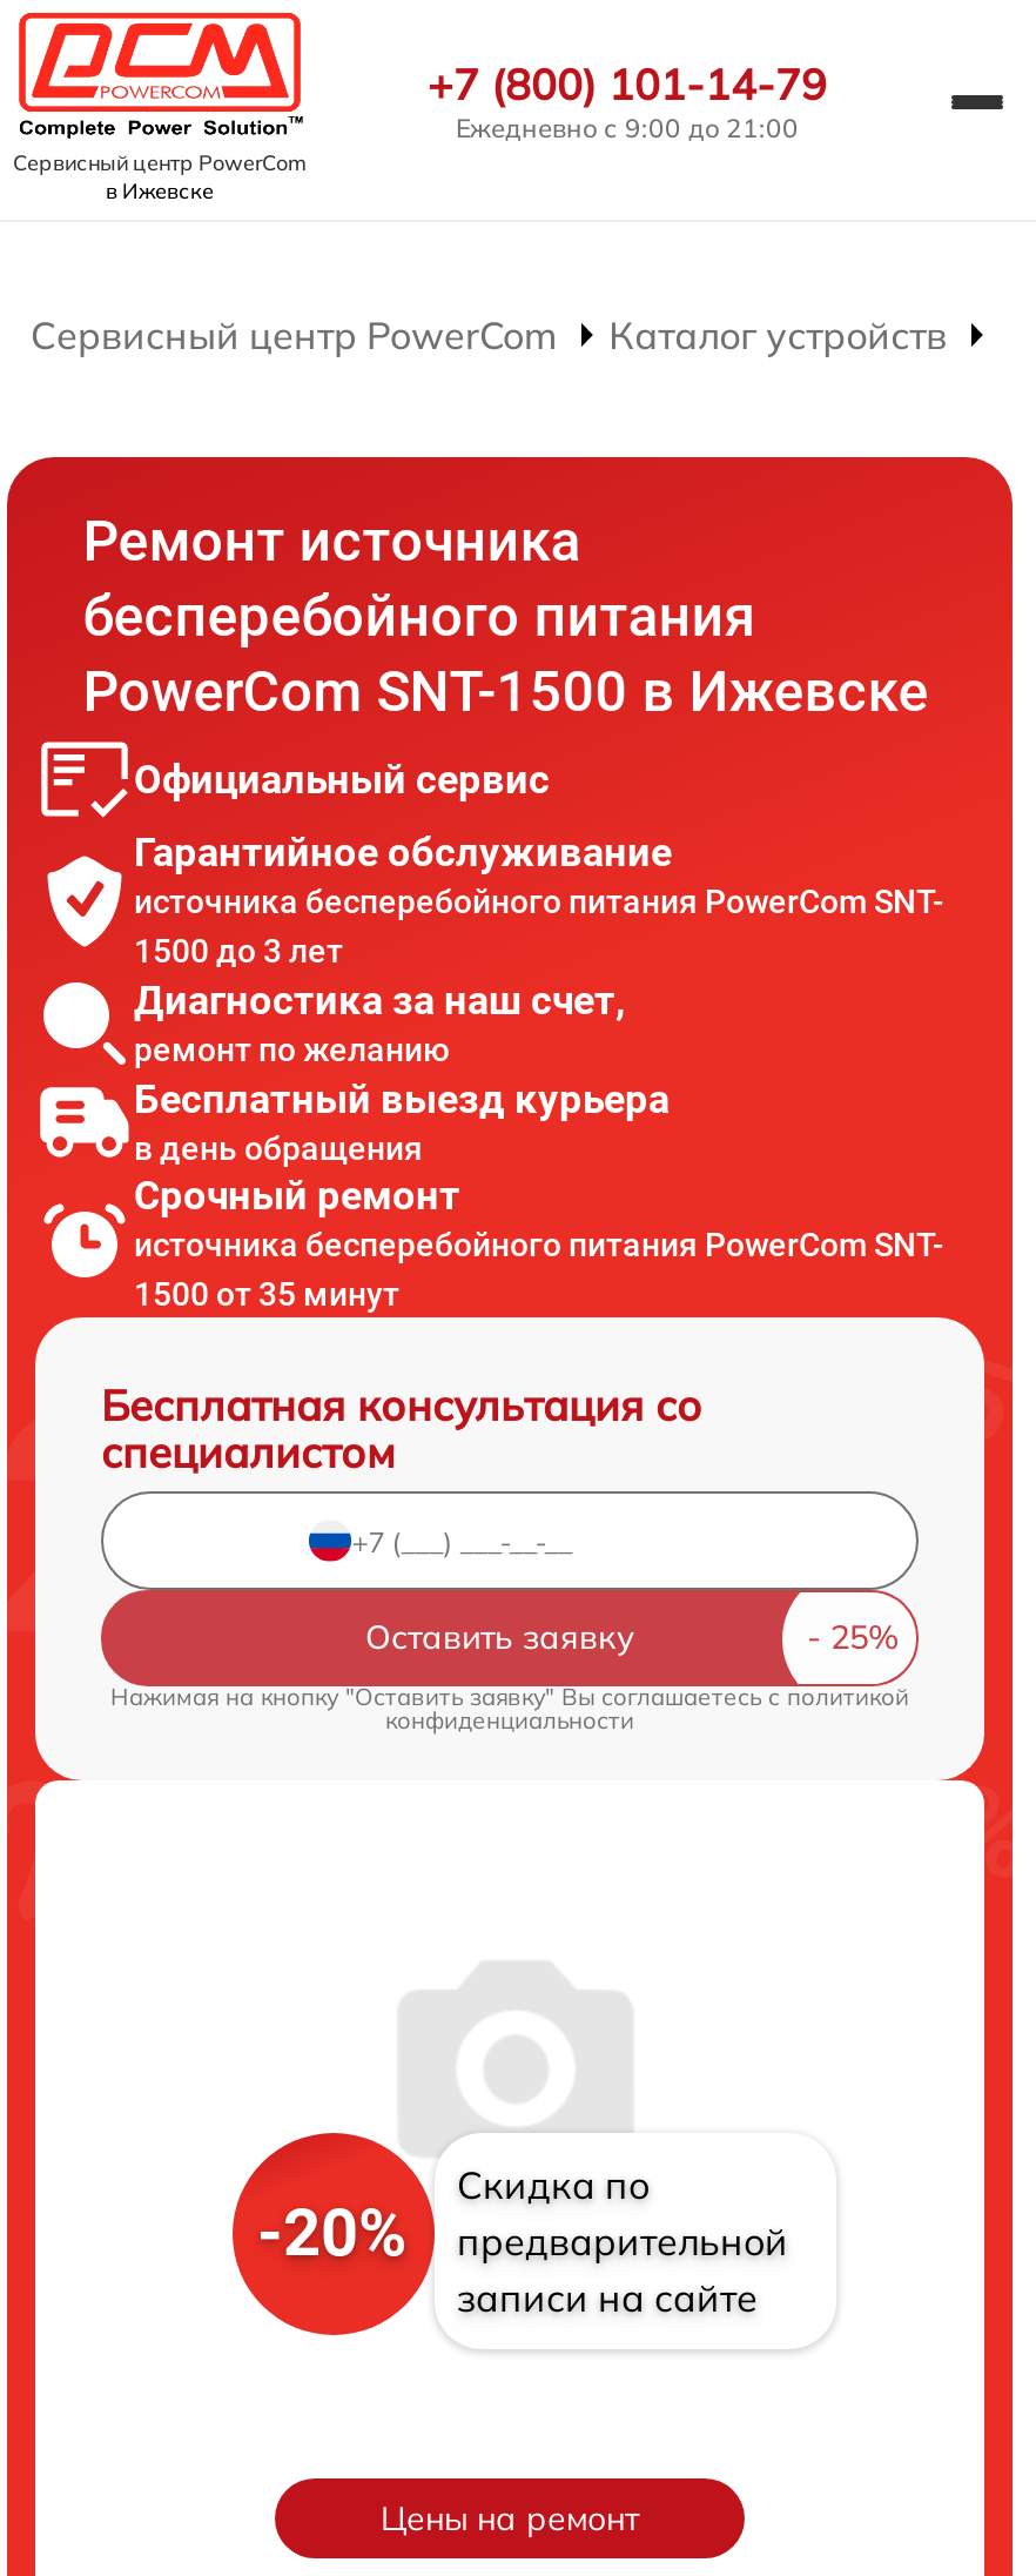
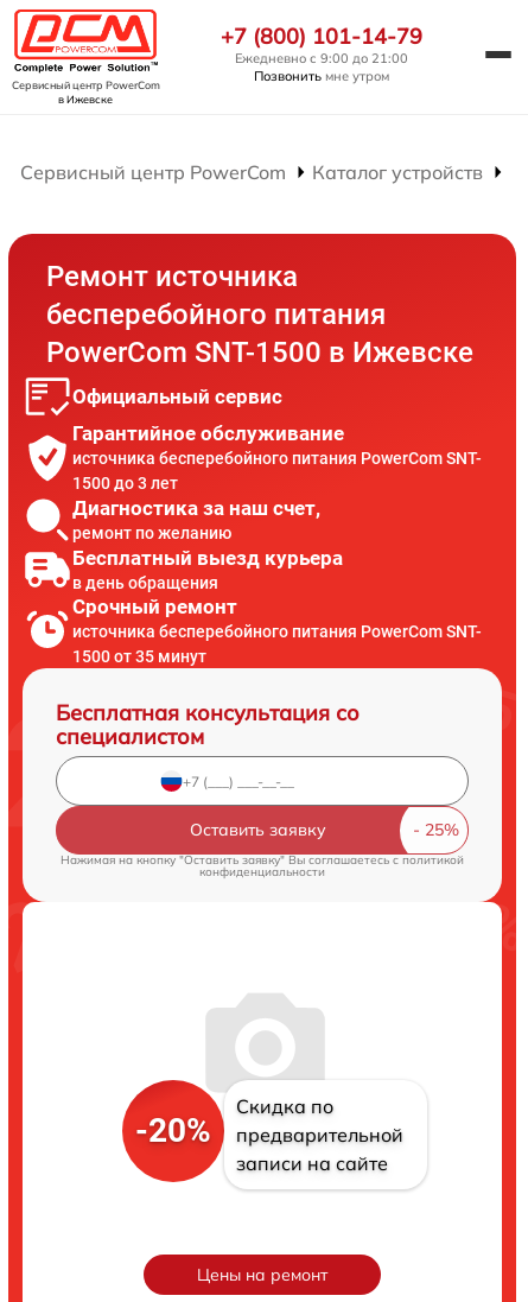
+ Позвонить мне утром
